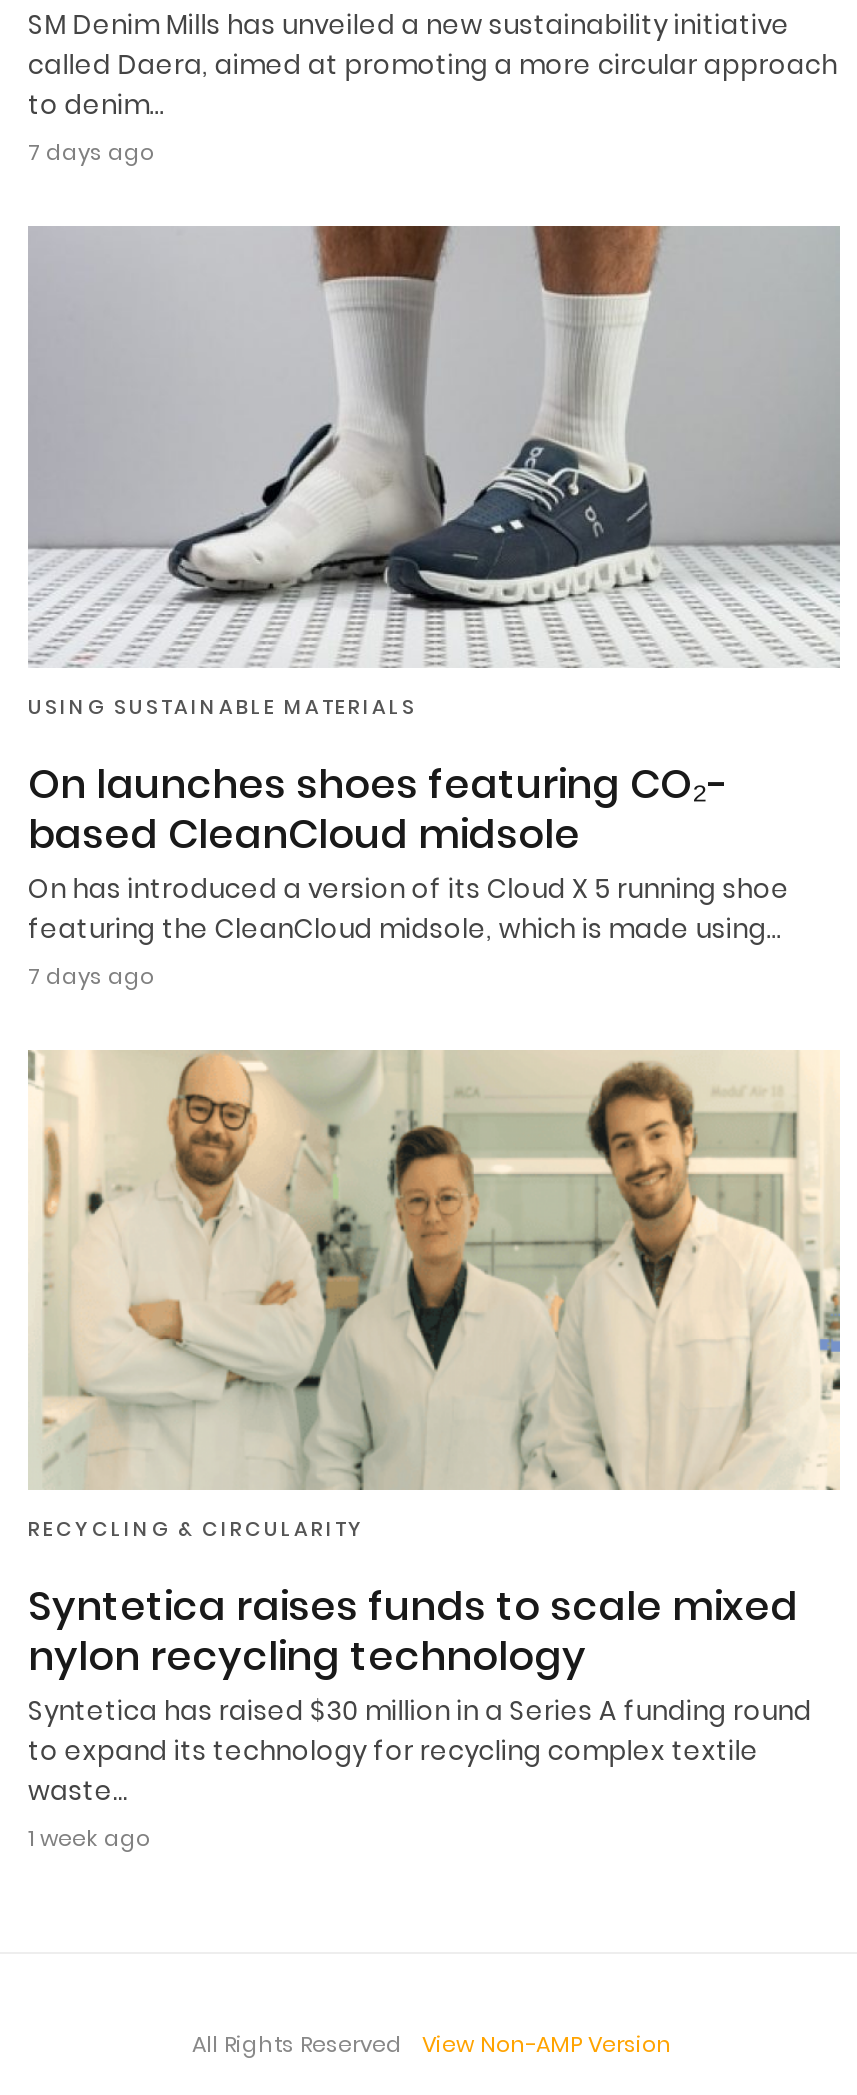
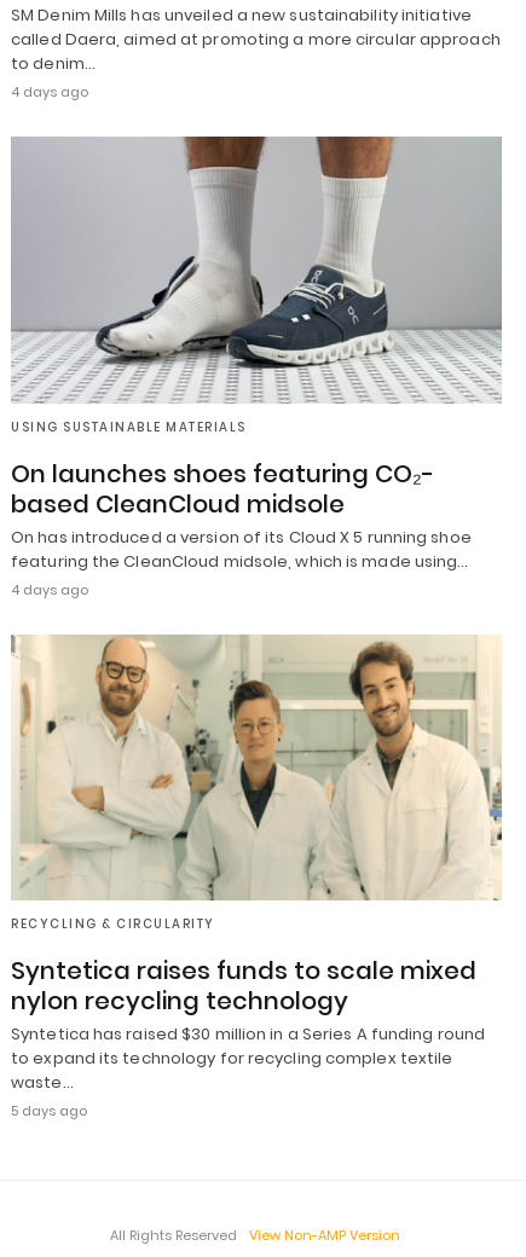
- 7 days ago
+ 4 days ago

- 7 days ago
+ 4 days ago

- 1 week ago
+ 5 days ago
